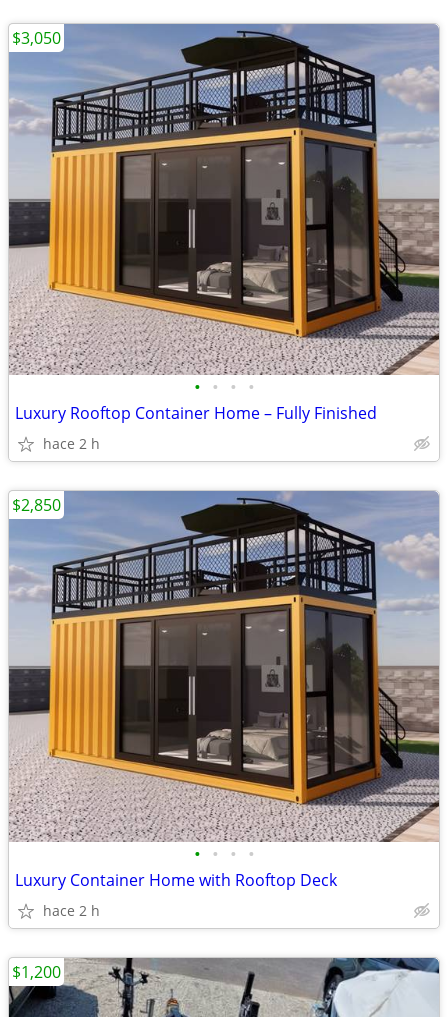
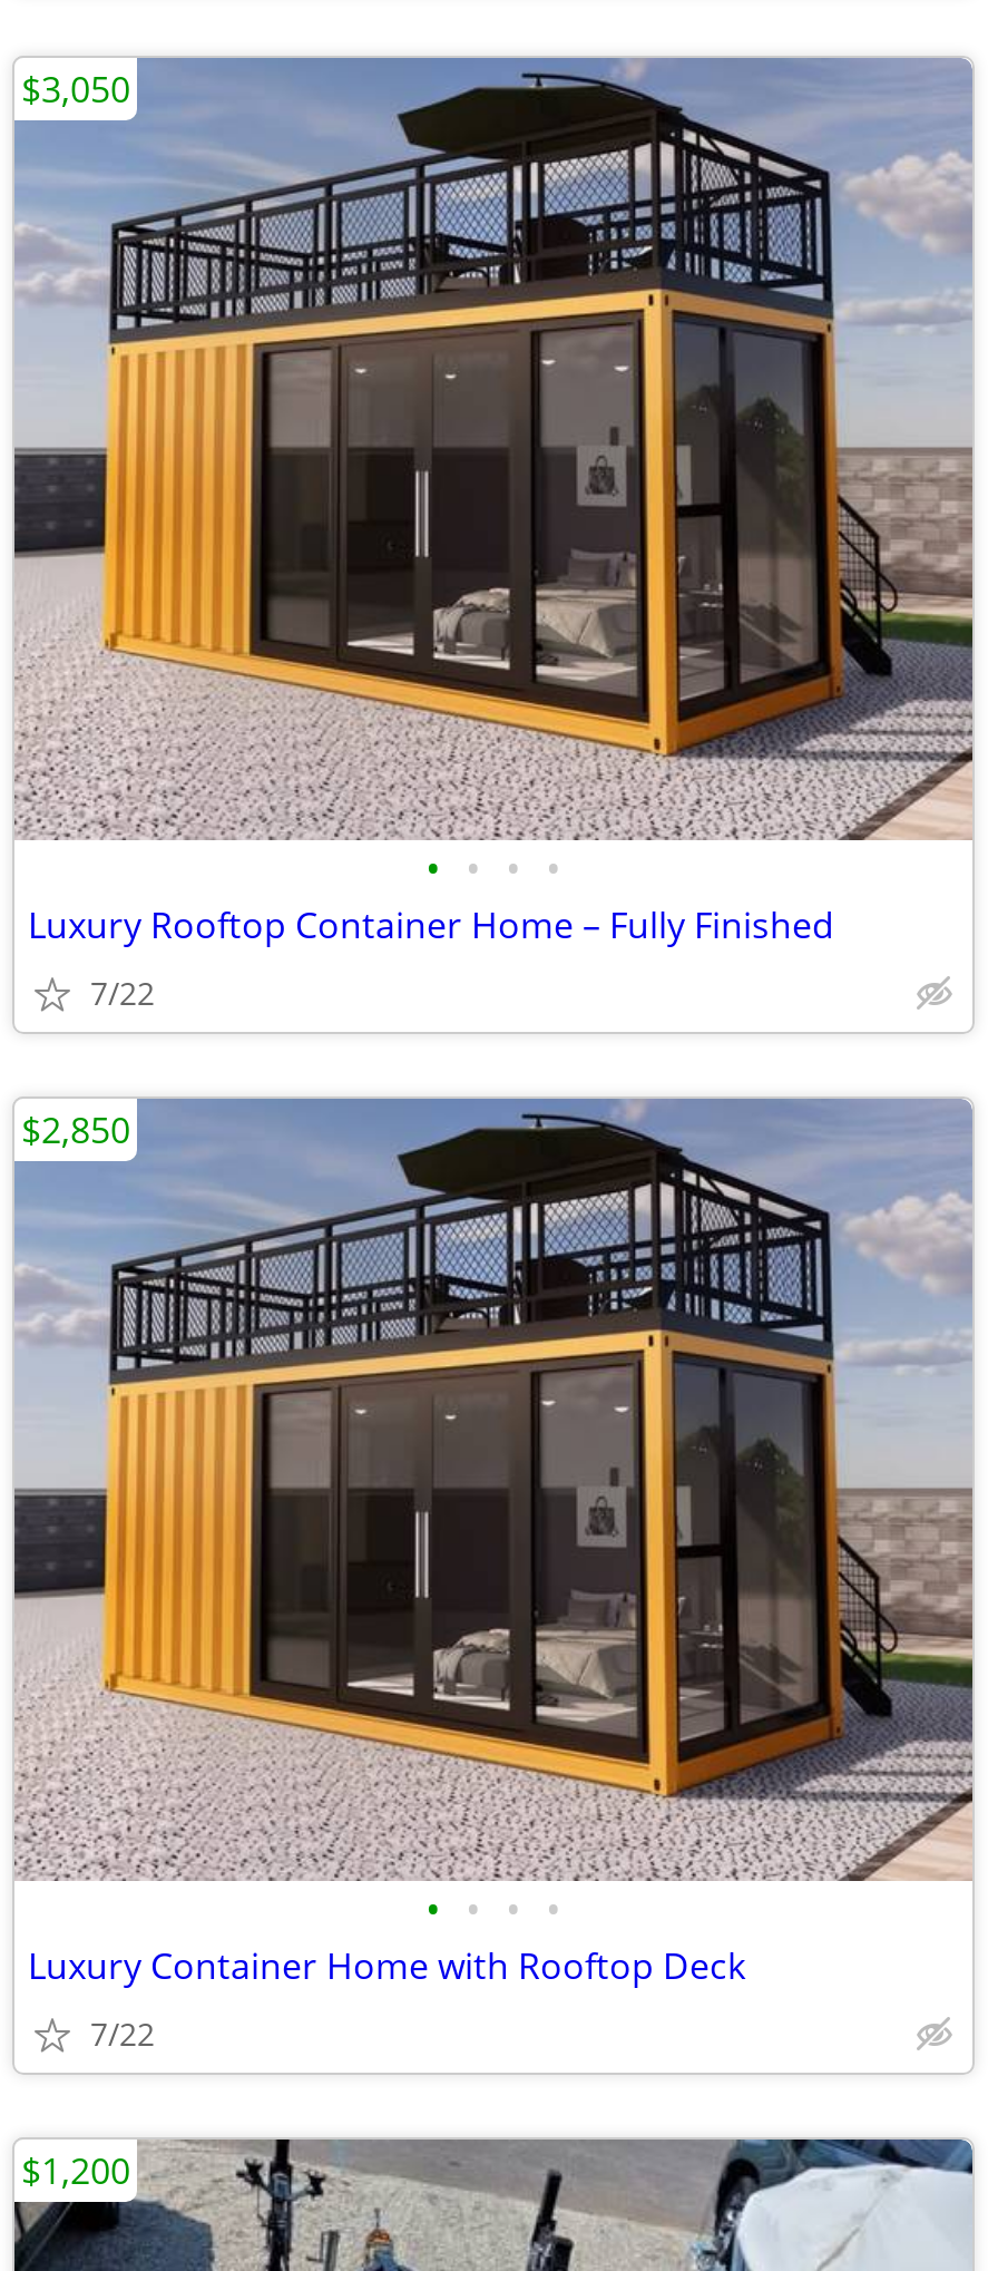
- hace 2 h
+ 7/22

- hace 2 h
+ 7/22
